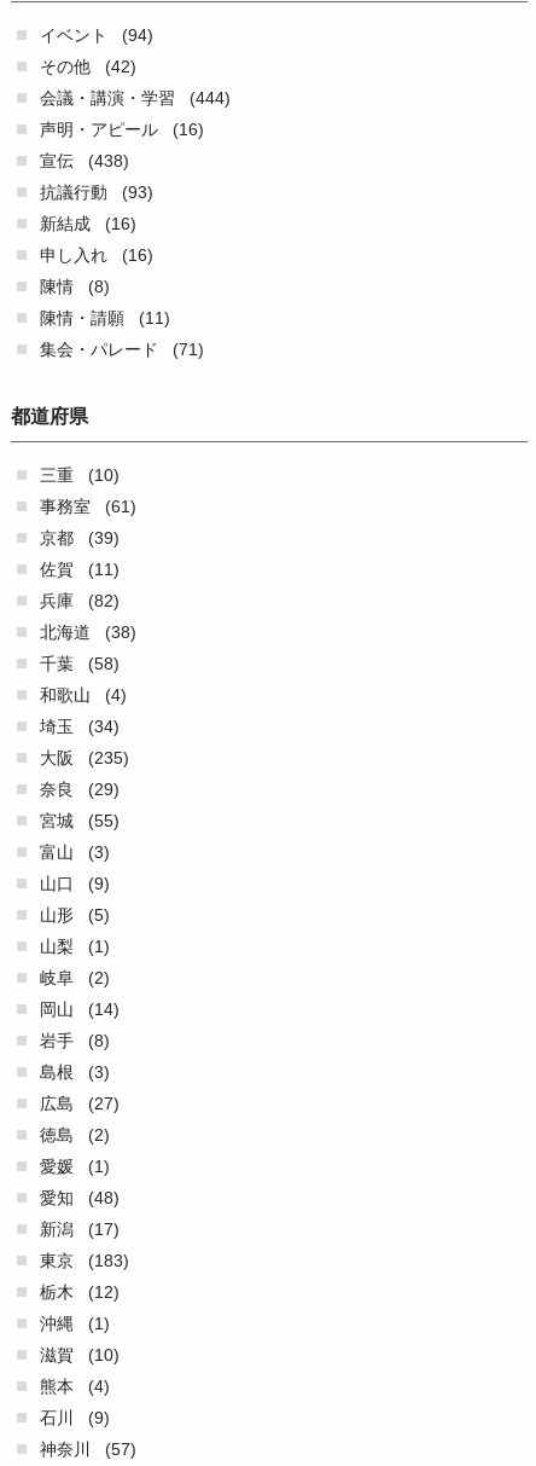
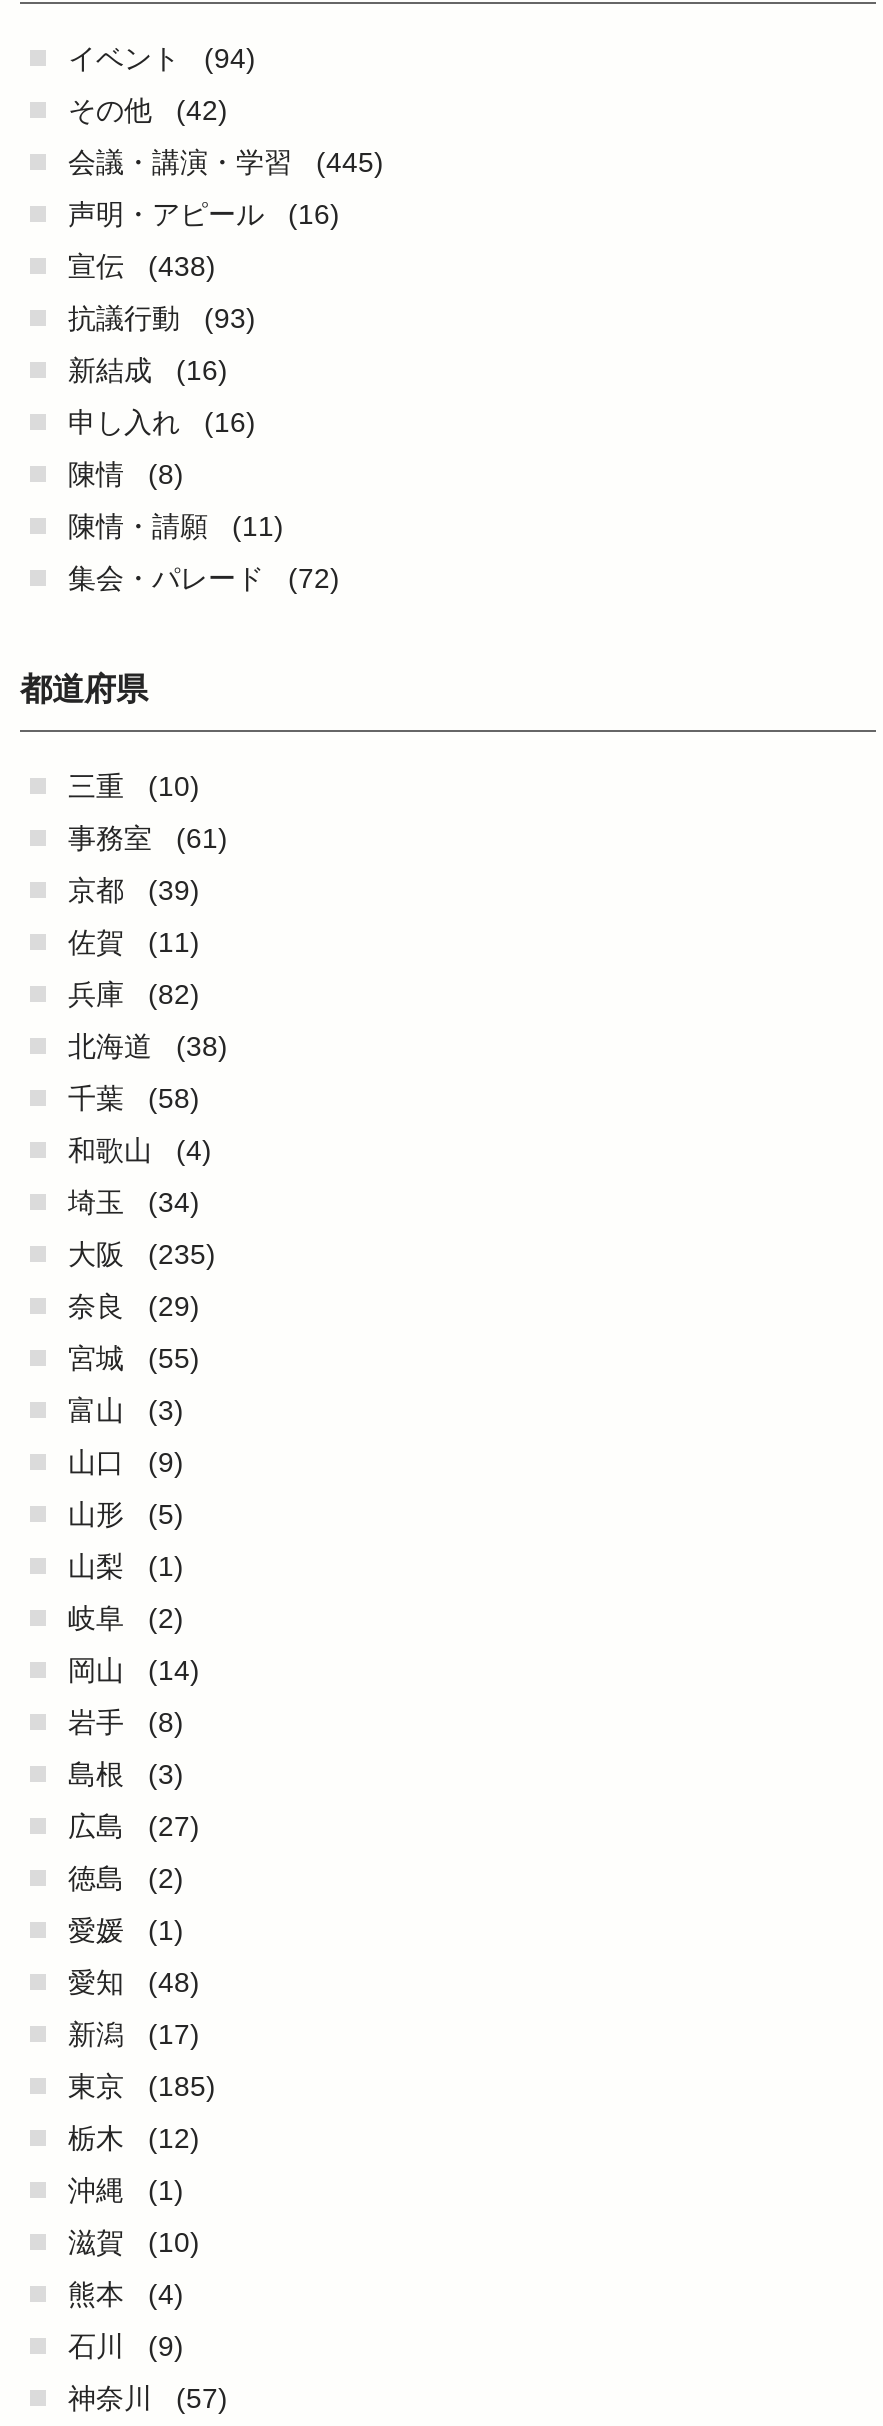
- 会議・講演・学習 (444)
+ 会議・講演・学習 (445)

- 集会・パレード (71)
+ 集会・パレード (72)

- 東京 (183)
+ 東京 (185)
